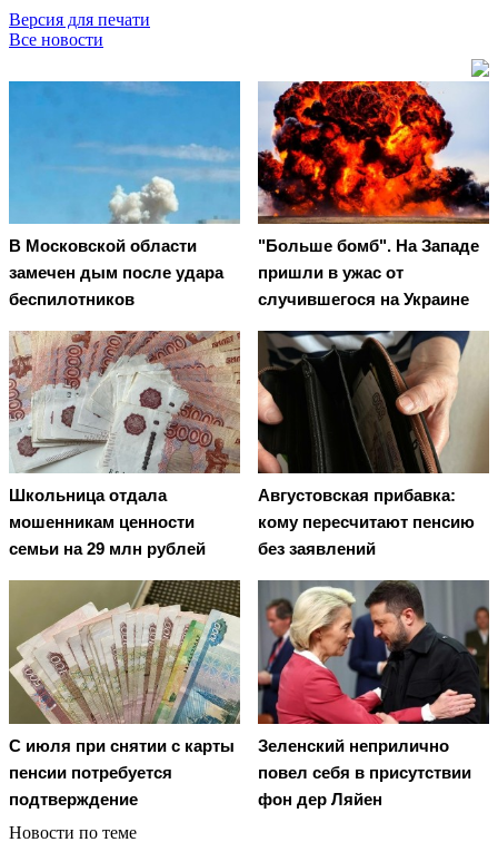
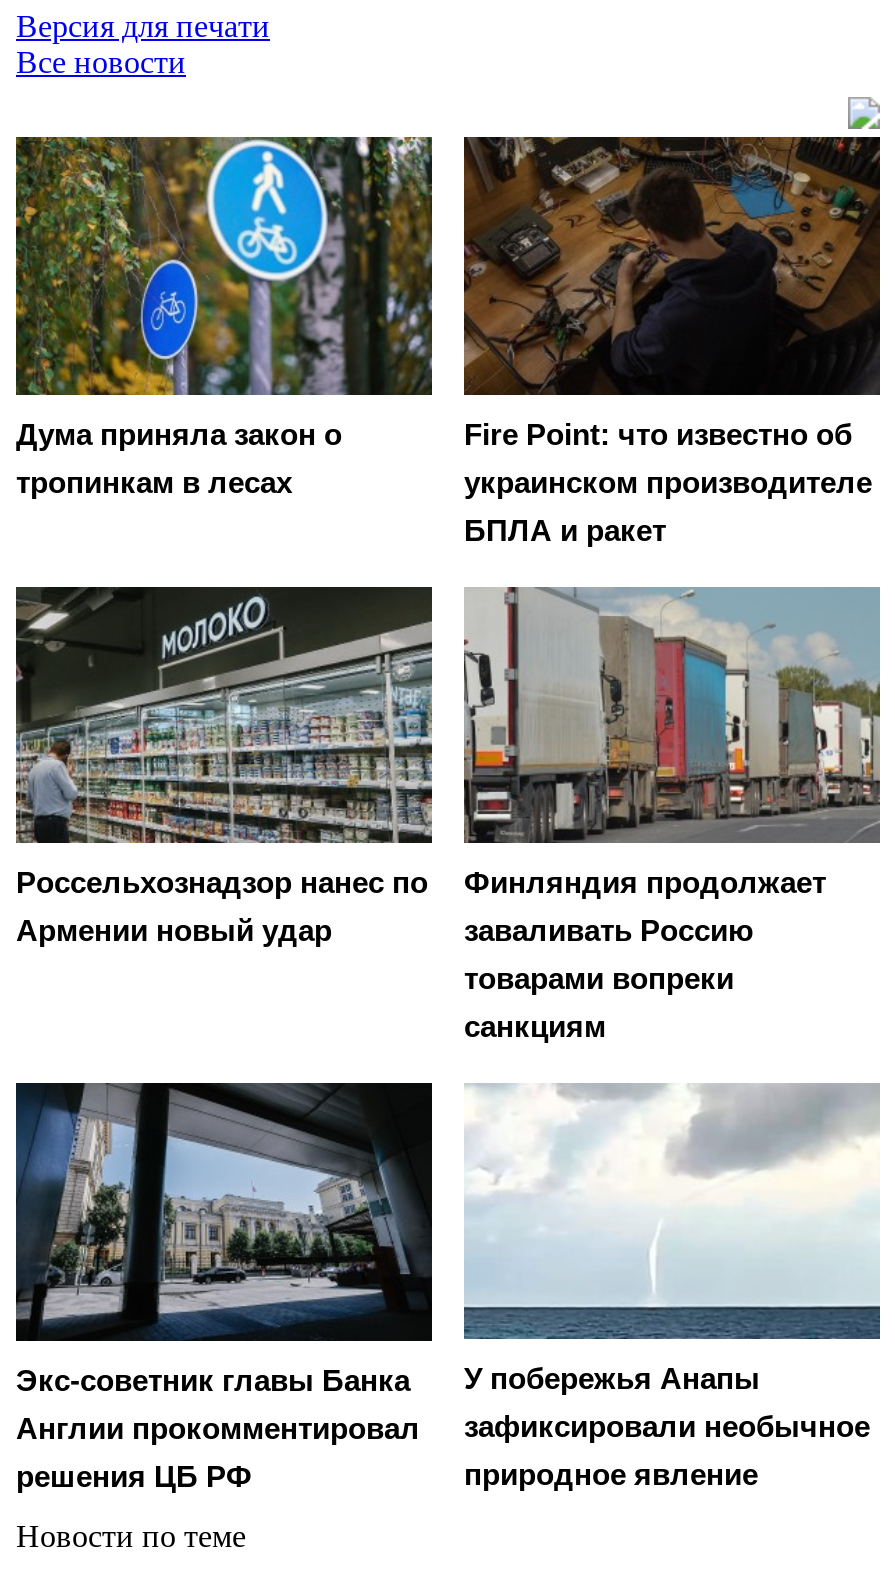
- [image]
- В Московской области
- замечен дым после удара
- беспилотников
+ [image]
+ Дума приняла закон о
+ тропинкам в лесах

- [image]
- "Больше бомб". На Западе
- пришли в ужас от
- случившегося на Украине
+ [image]
+ Fire Point: что известно об
+ украинском производителе
+ БПЛА и ракет

- [image]
- Школьница отдала
- мошенникам ценности
- семьи на 29 млн рублей
+ [image]
+ Россельхознадзор нанес по
+ Армении новый удар

- [image]
- Августовская прибавка:
- кому пересчитают пенсию
- без заявлений
+ [image]
+ Финляндия продолжает
+ заваливать Россию
+ товарами вопреки
+ санкциям

- [image]
- С июля при снятии с карты
- пенсии потребуется
- подтверждение
+ [image]
+ Экс-советник главы Банка
+ Англии прокомментировал
+ решения ЦБ РФ

- [image]
- Зеленский неприлично
- повел cебя в присутствии
- фон дер Ляйен
+ [image]
+ У побережья Анапы
+ зафиксировали необычное
+ природное явление
